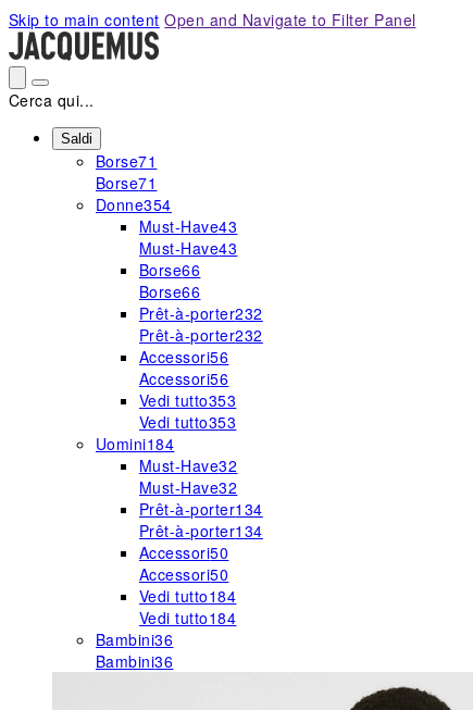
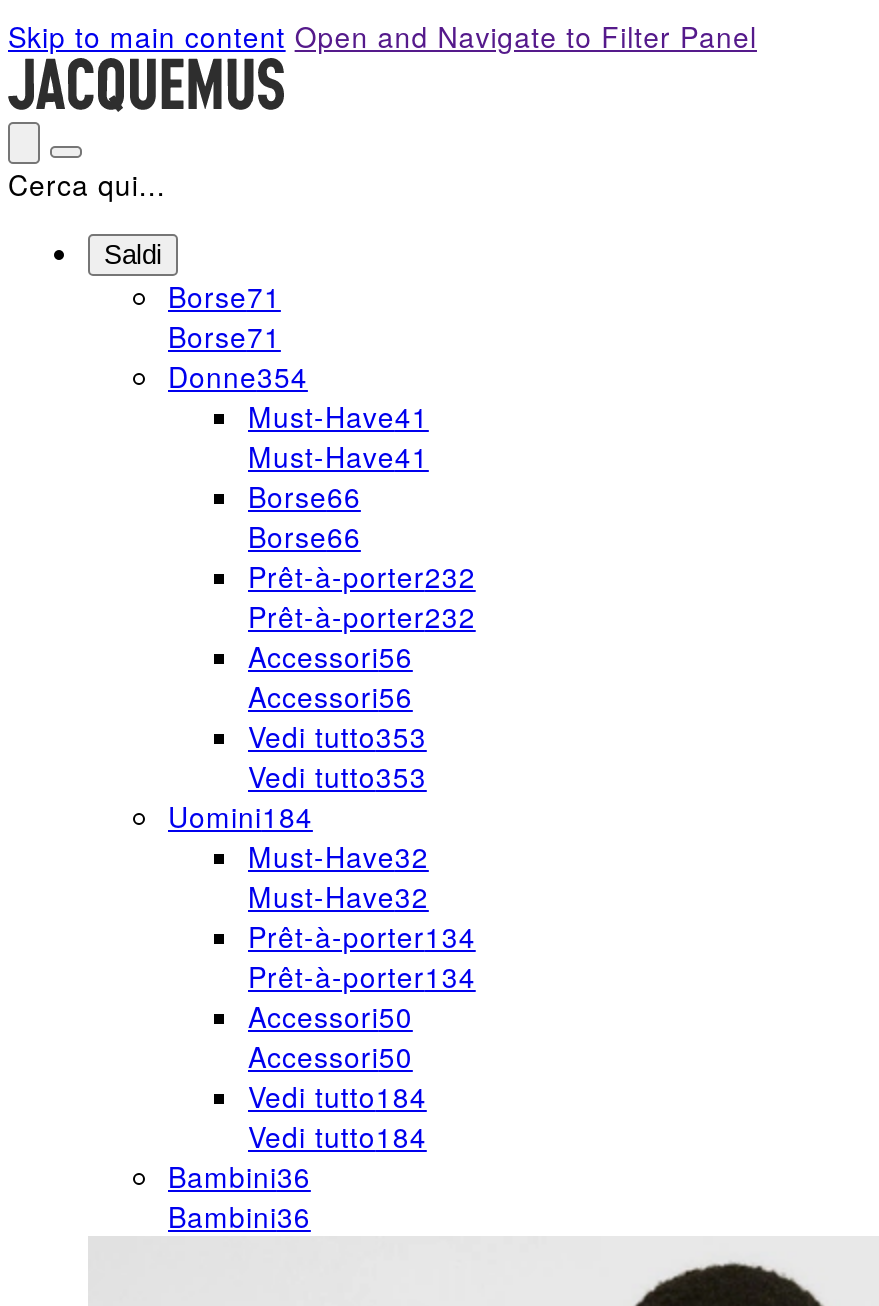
- Must-Have43
+ Must-Have41

- Must-Have43
+ Must-Have41
